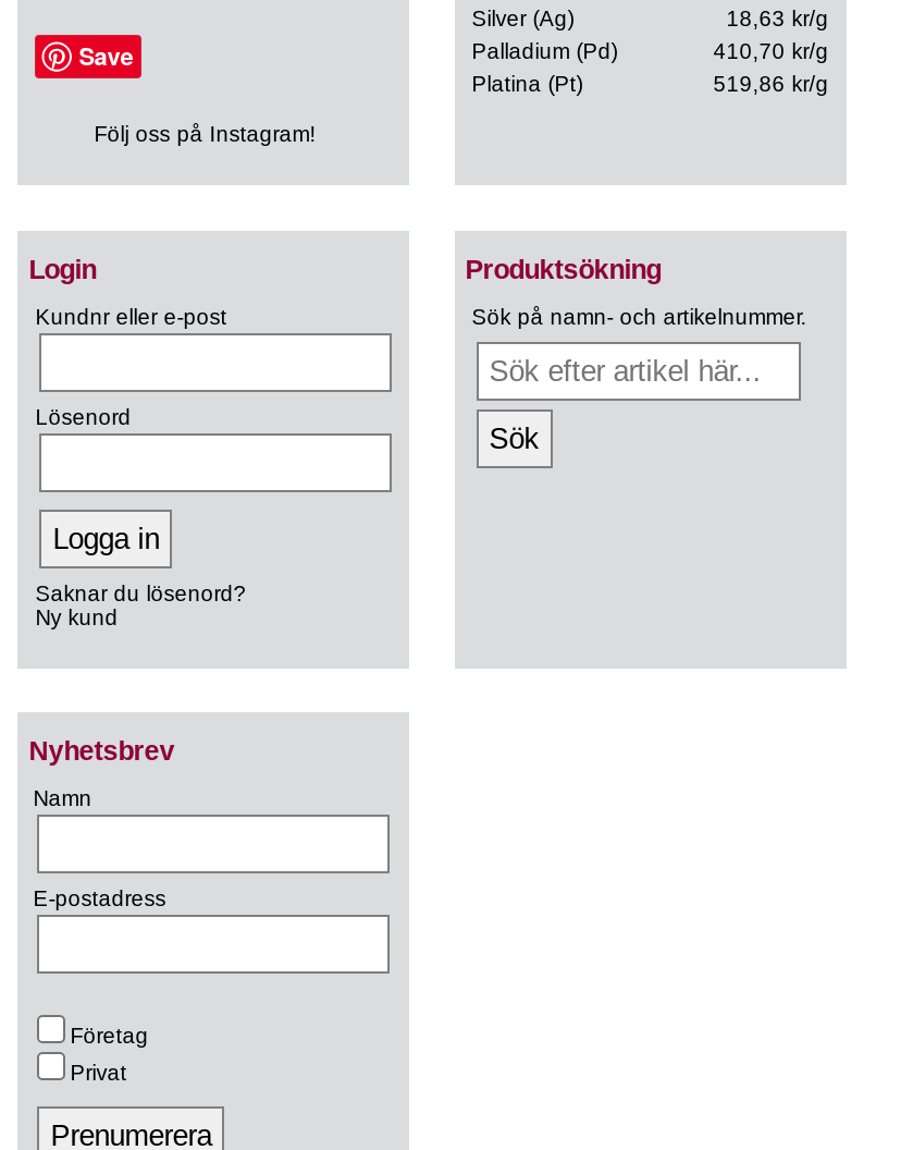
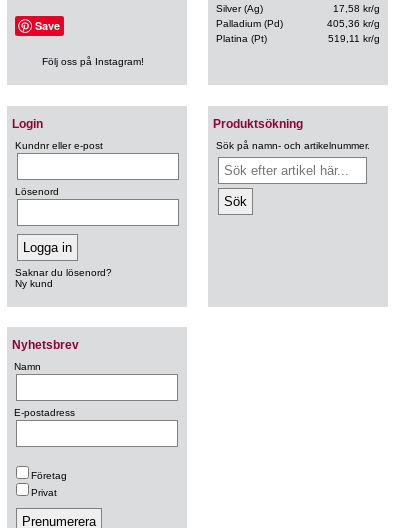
- 18,63 kr/g
+ 17,58 kr/g

- 410,70 kr/g
+ 405,36 kr/g

- 519,86 kr/g
+ 519,11 kr/g
